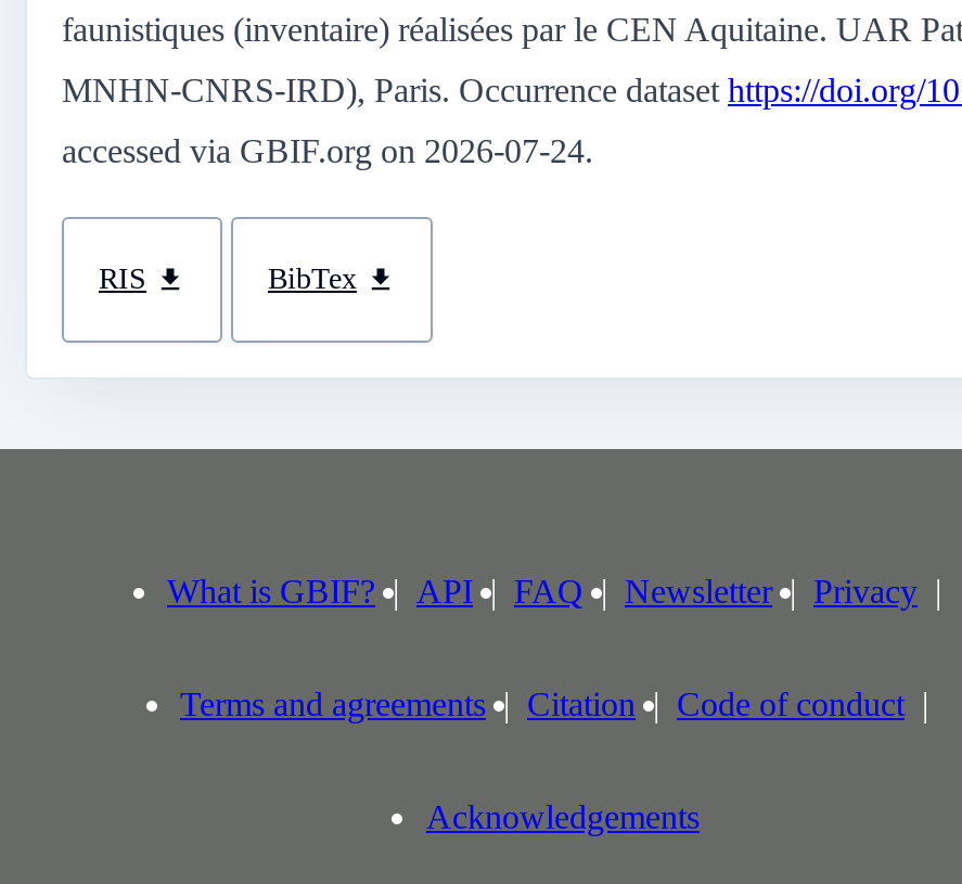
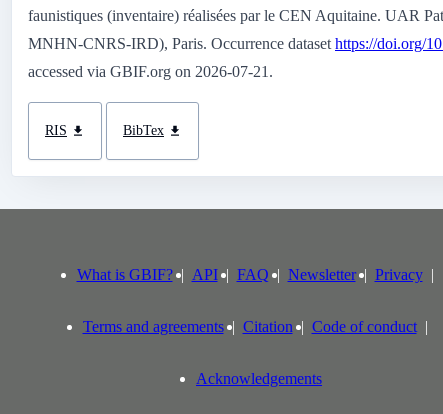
- accessed via GBIF.org on 2026-07-24.
+ accessed via GBIF.org on 2026-07-21.
